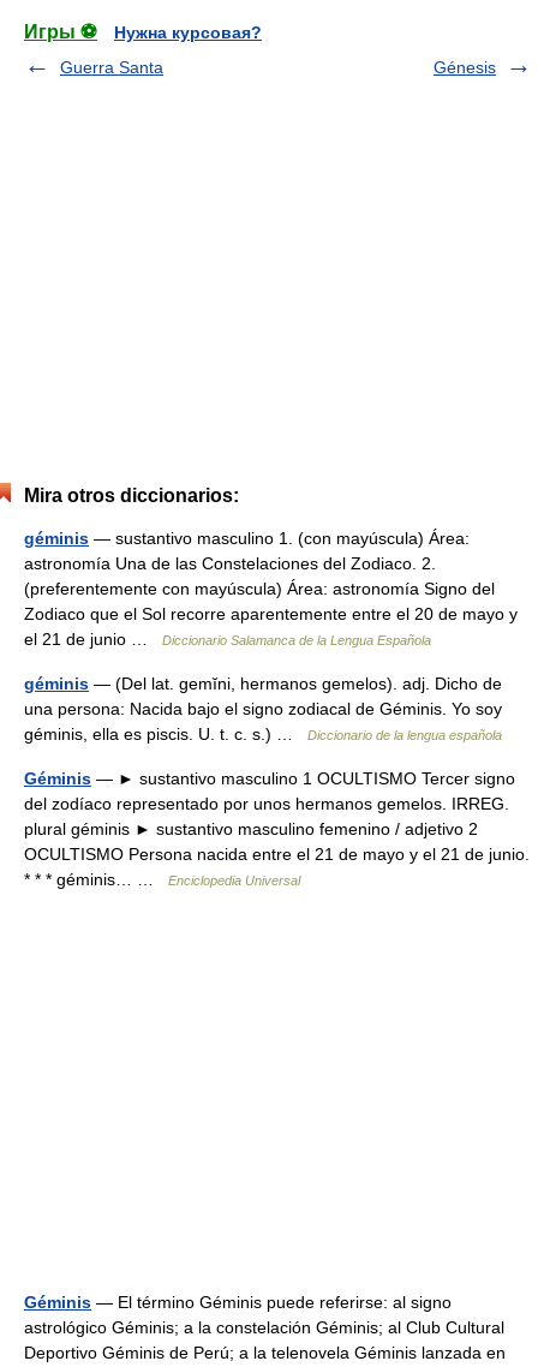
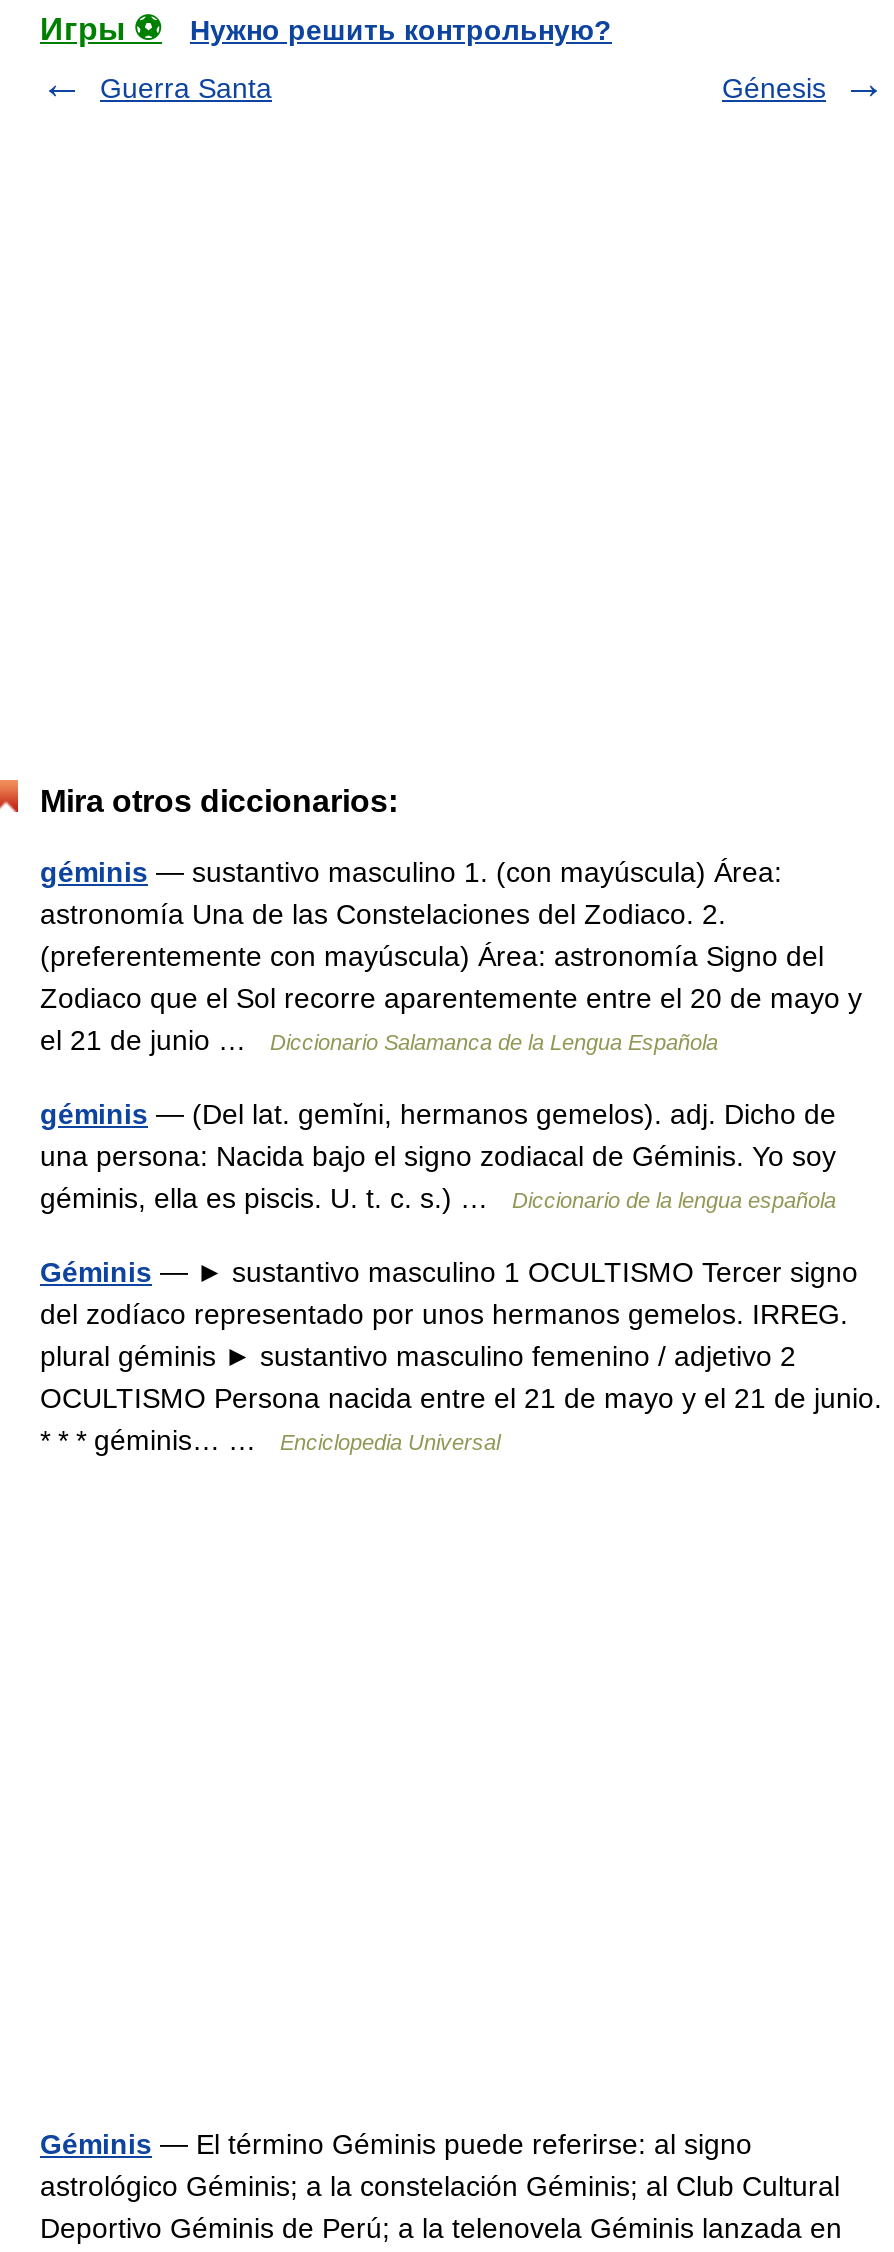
- Нужна курсовая?
+ Нужно решить контрольную?
